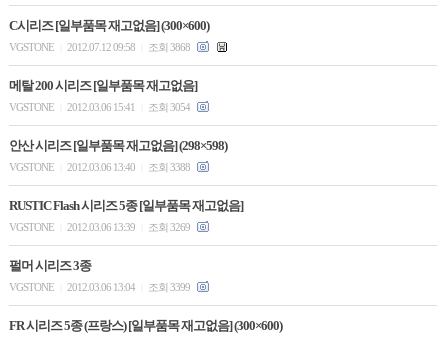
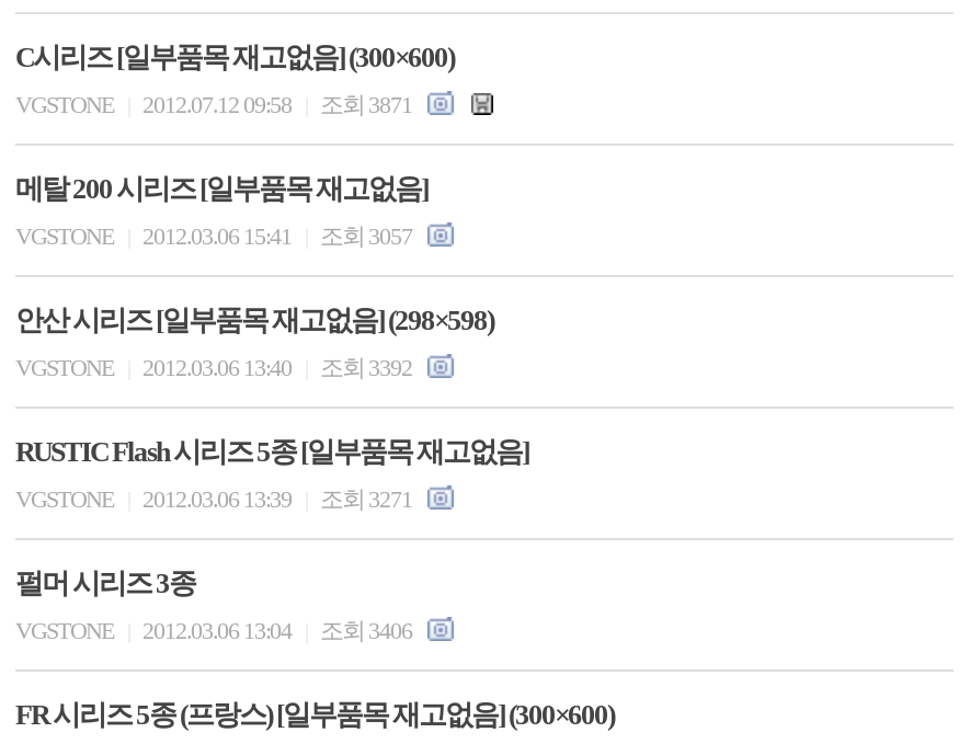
- VGSTONE 2012.07.12 09:58 조회 3868
+ VGSTONE 2012.07.12 09:58 조회 3871

- VGSTONE 2012.03.06 15:41 조회 3054
+ VGSTONE 2012.03.06 15:41 조회 3057

- VGSTONE 2012.03.06 13:40 조회 3388
+ VGSTONE 2012.03.06 13:40 조회 3392

- VGSTONE 2012.03.06 13:39 조회 3269
+ VGSTONE 2012.03.06 13:39 조회 3271

- VGSTONE 2012.03.06 13:04 조회 3399
+ VGSTONE 2012.03.06 13:04 조회 3406
